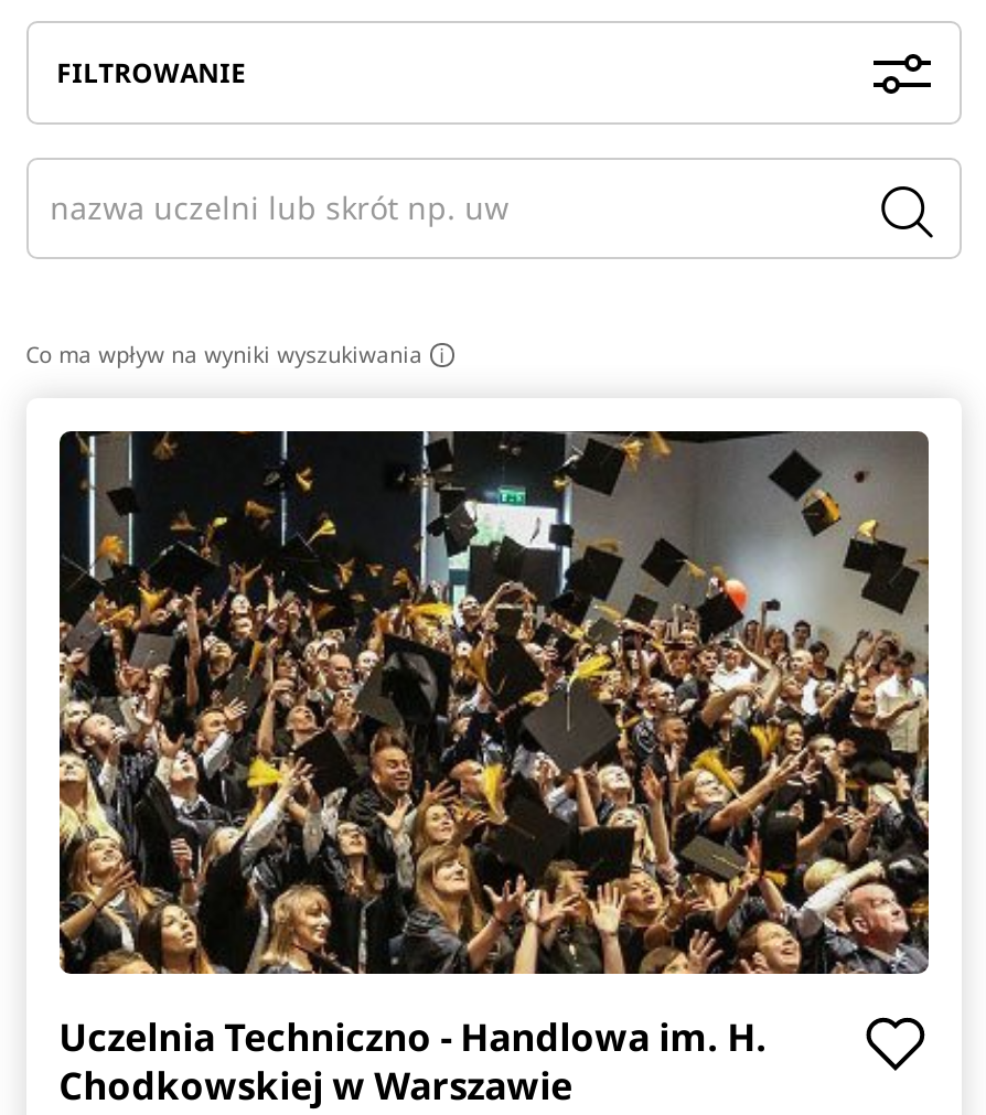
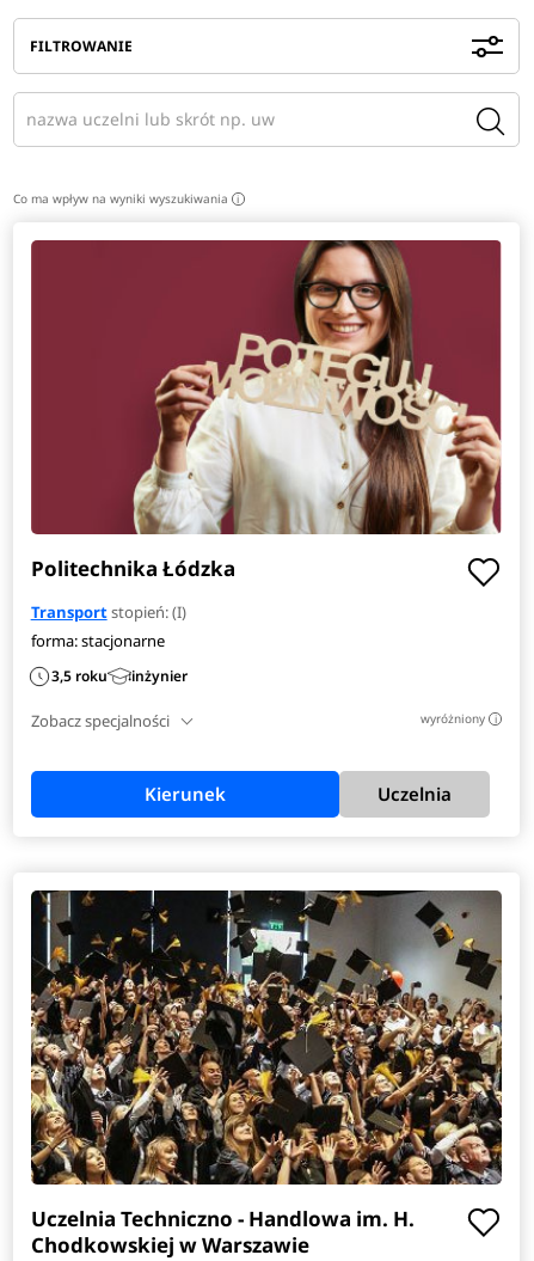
+ [image]
+ Politechnika Łódzka
+ Transport stopień: (I)
+ forma: stacjonarne
+ 3,5 roku
+ inżynier
+ Zobacz specjalności
+ wyróżniony
+ Kierunek
+ Uczelnia
